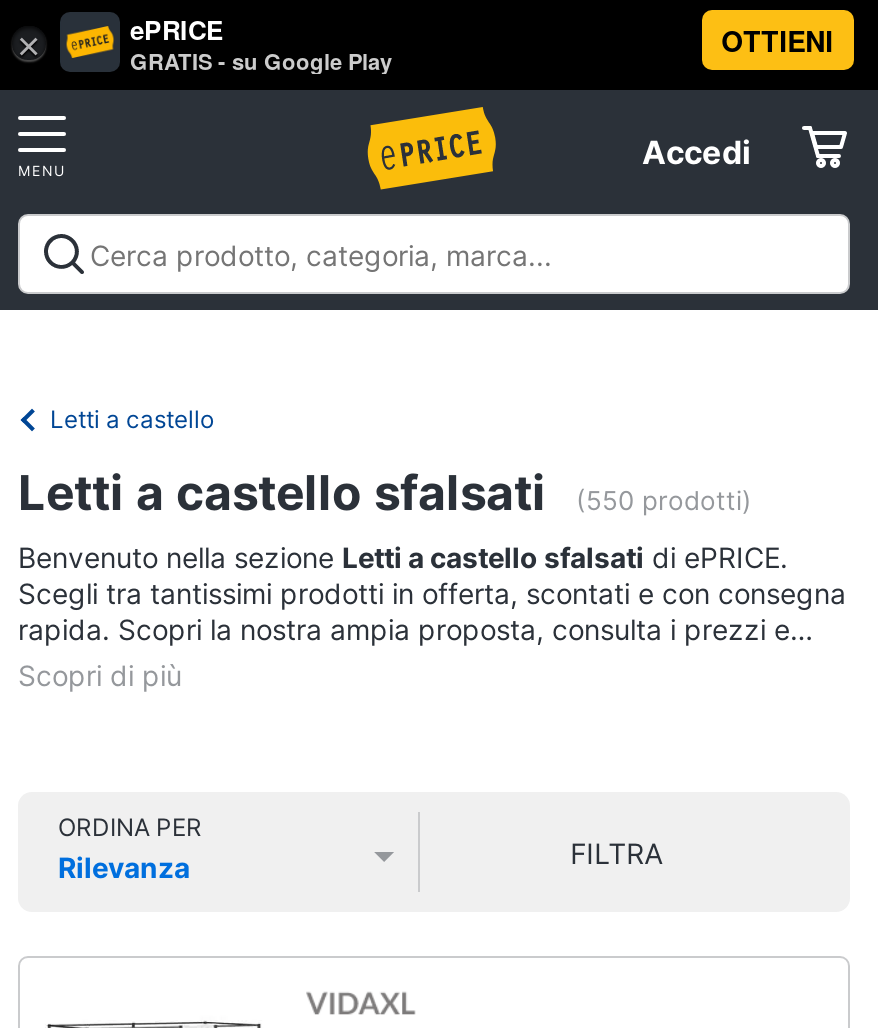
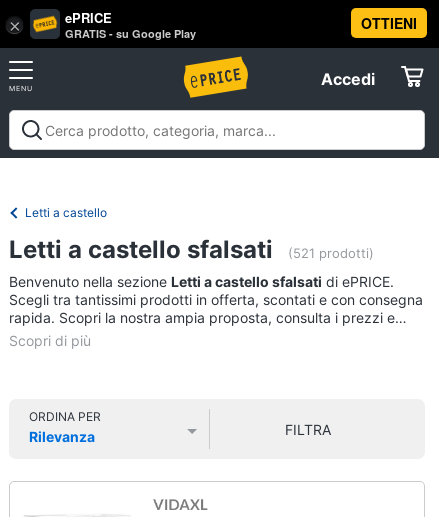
- (550 prodotti)
+ (521 prodotti)
